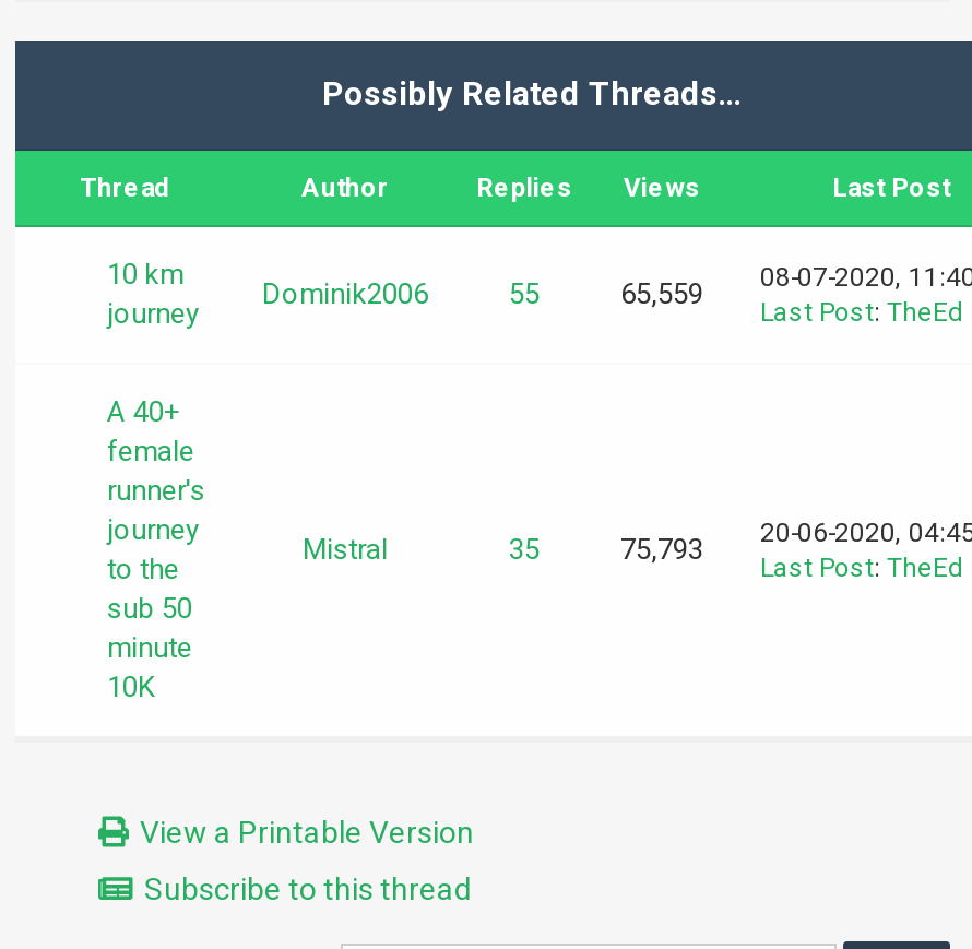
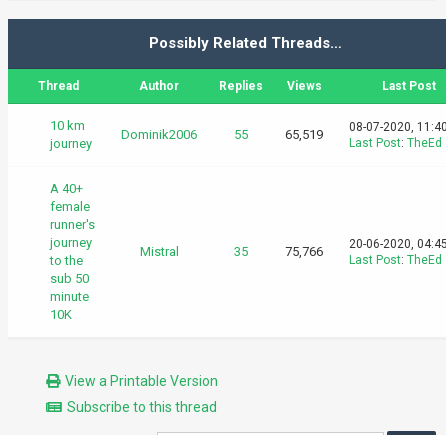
- 65,559
+ 65,519

- 75,793
+ 75,766
